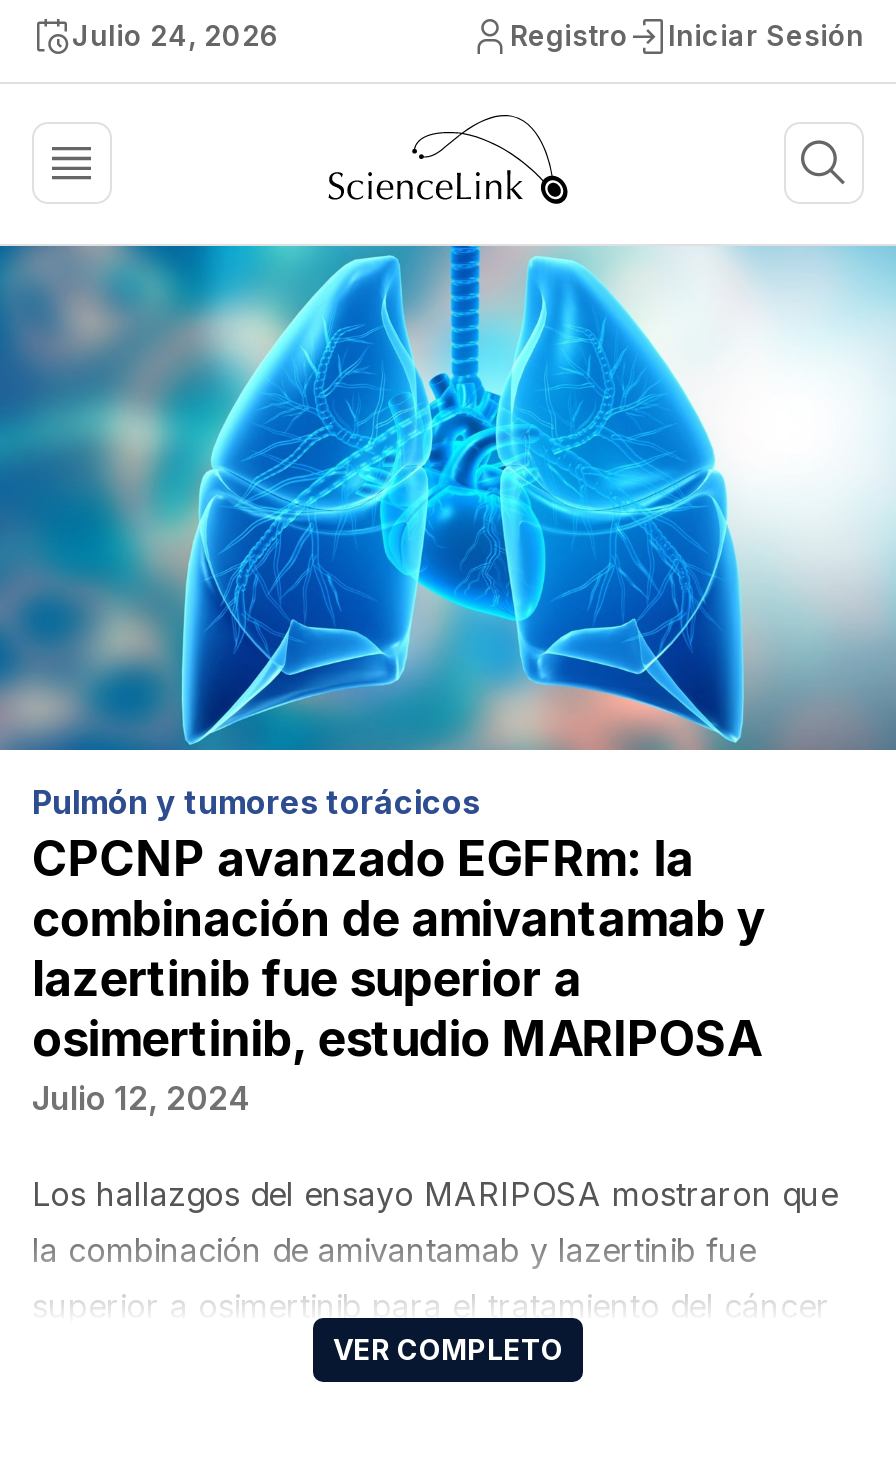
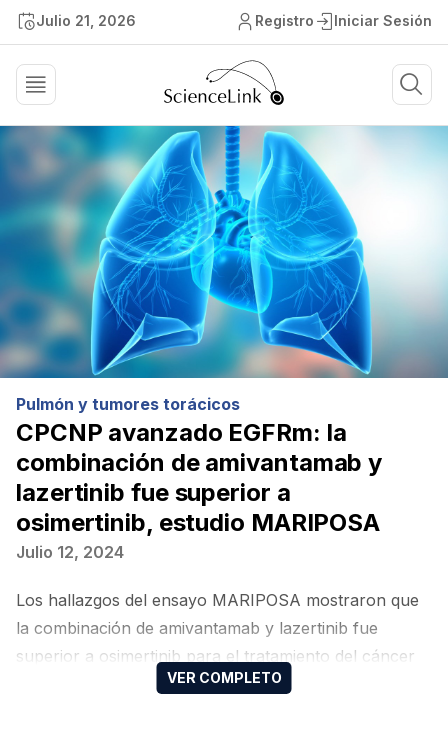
- Julio 24, 2026
+ Julio 21, 2026
